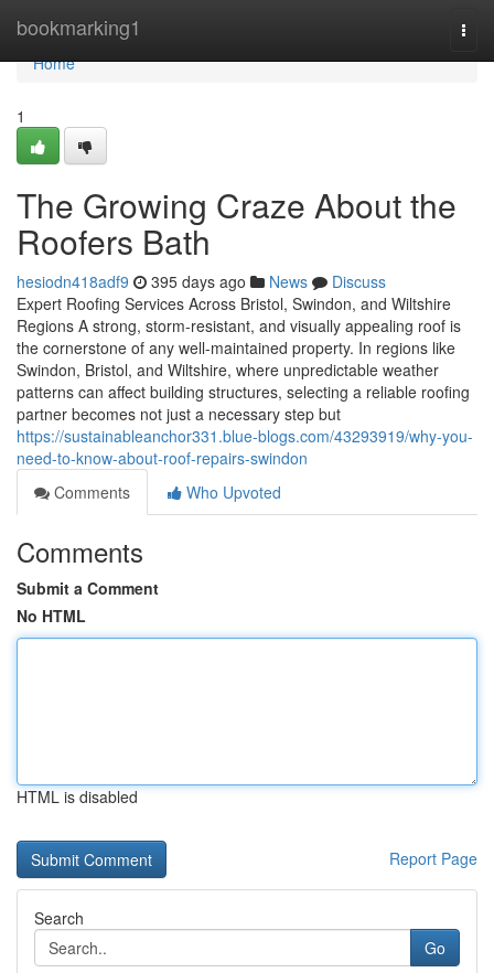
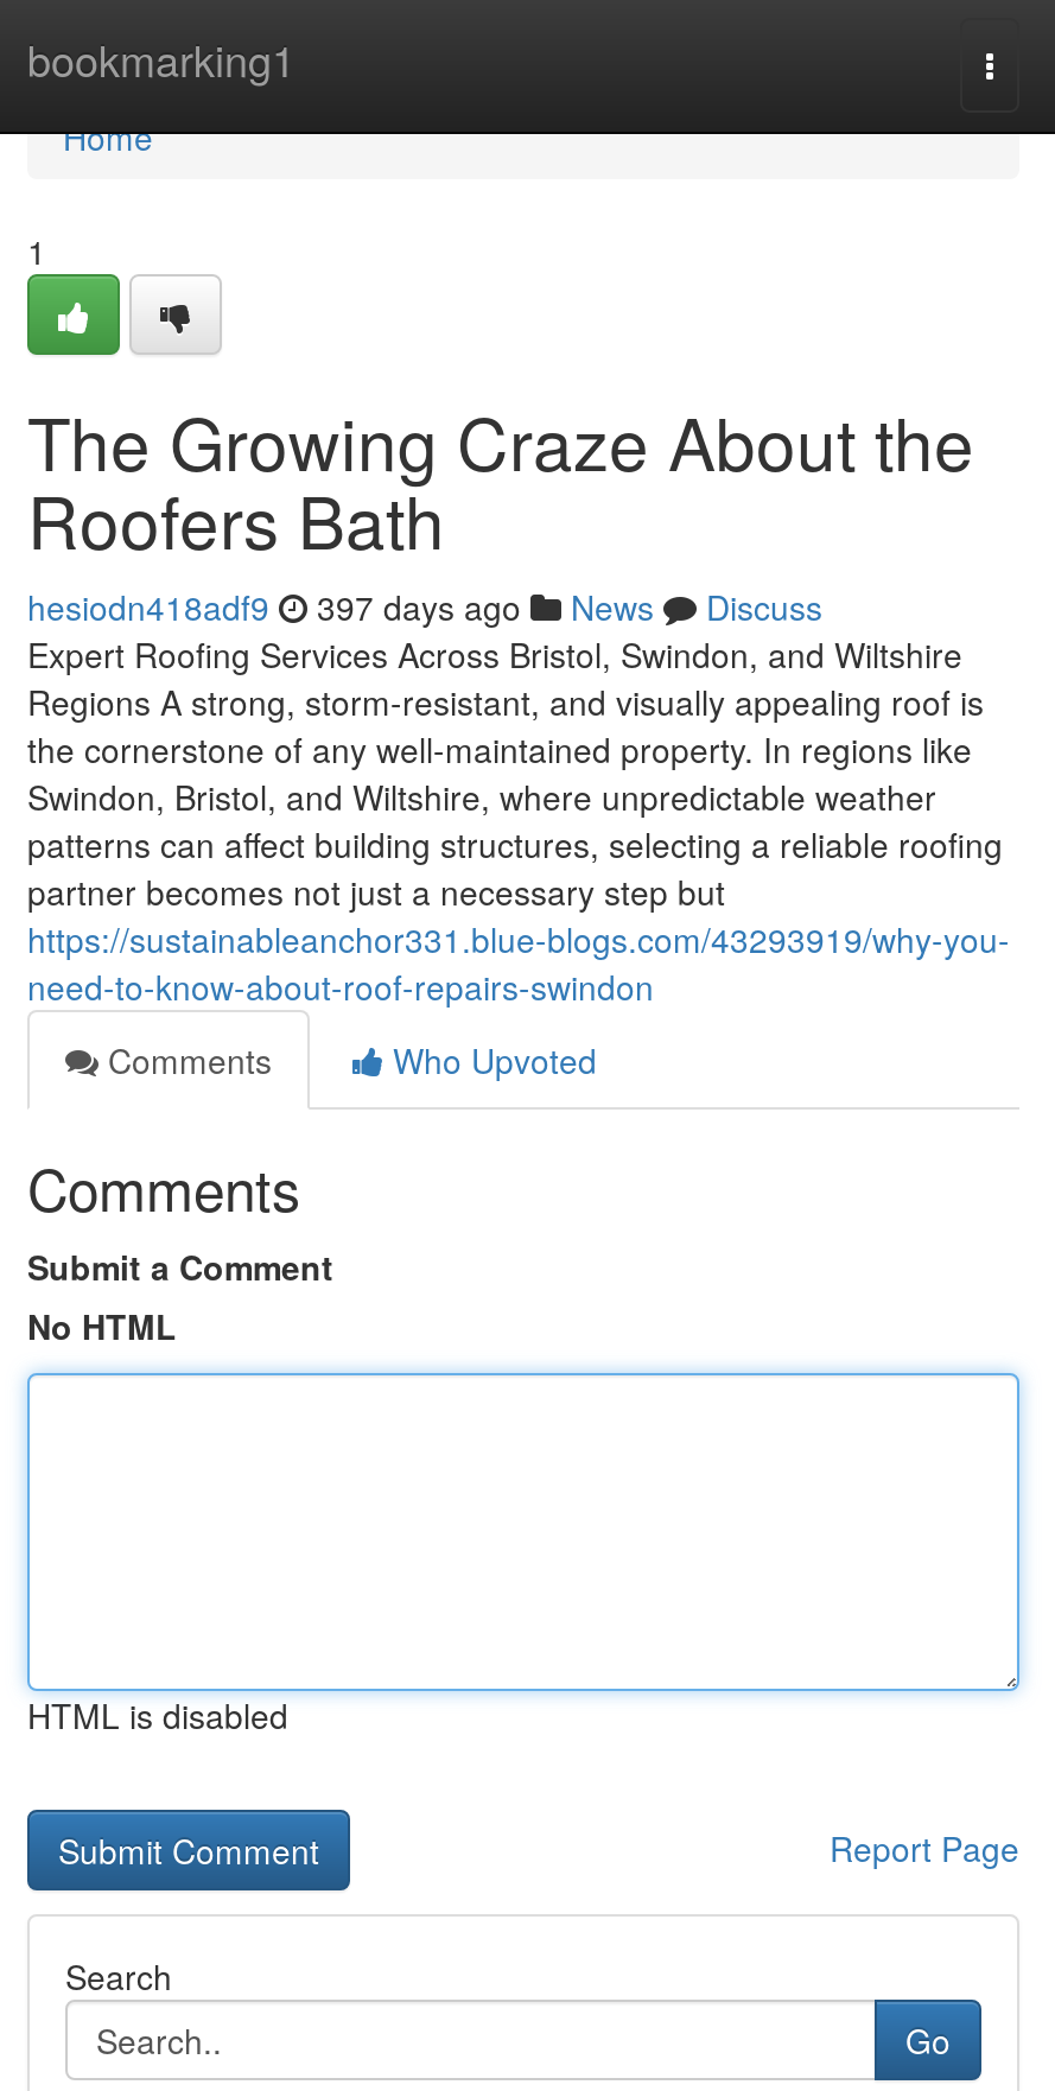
- hesiodn418adf9 395 days ago News Discuss
+ hesiodn418adf9 397 days ago News Discuss
